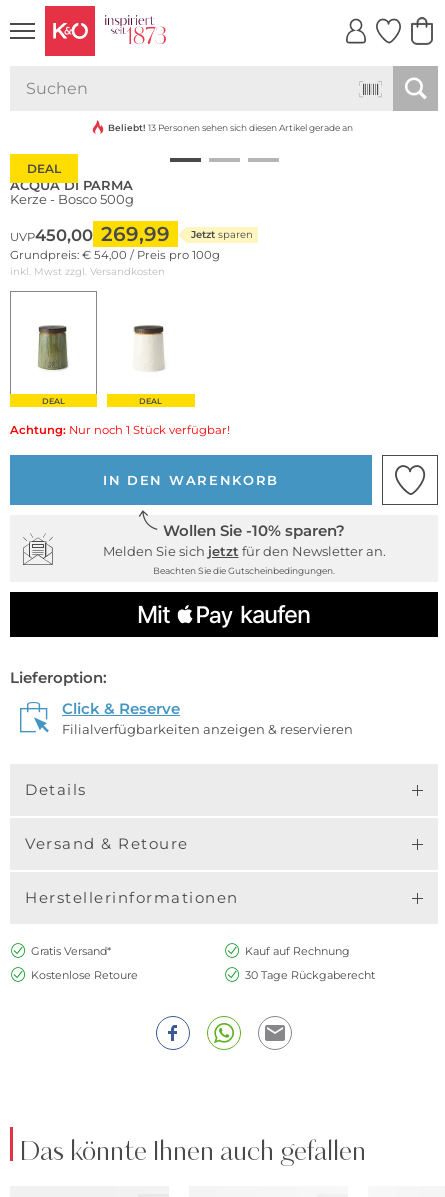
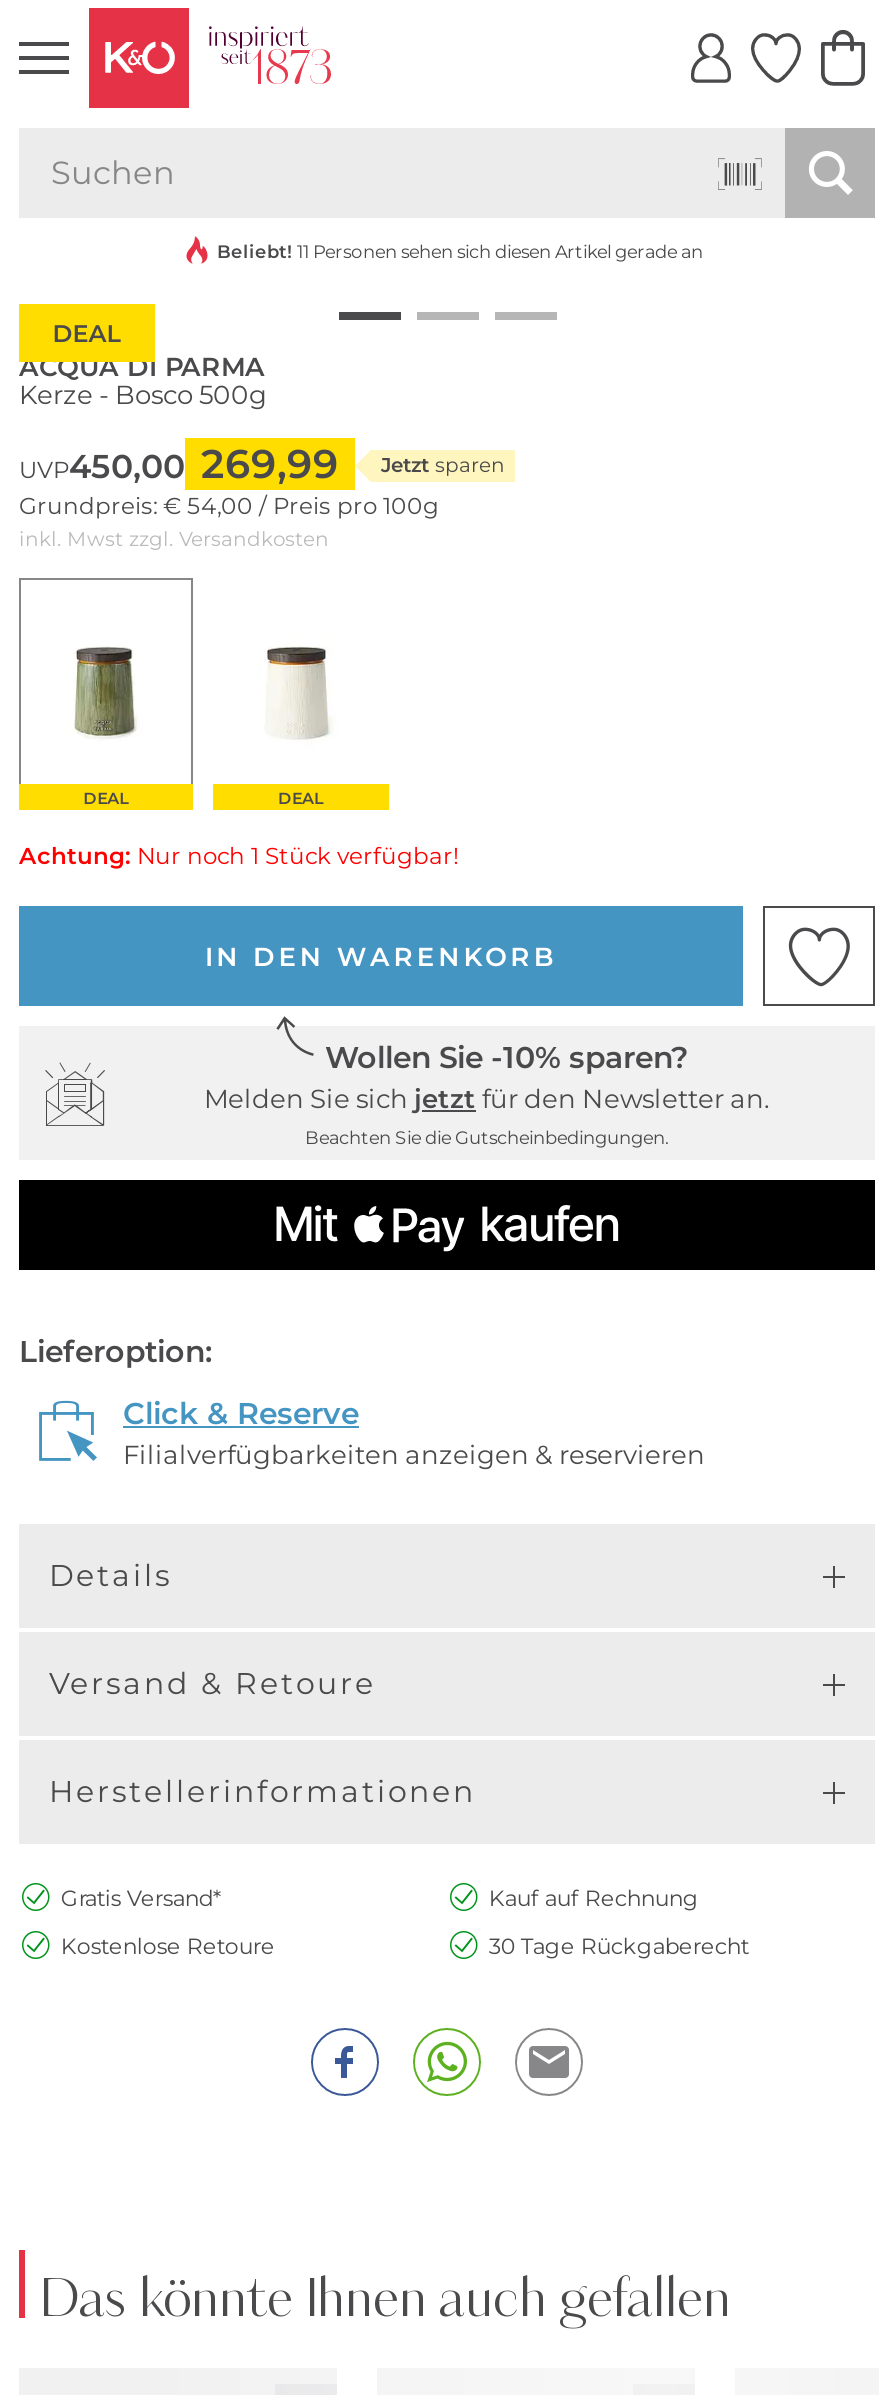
- Beliebt! 13 Personen sehen sich diesen Artikel gerade an
+ Beliebt! 11 Personen sehen sich diesen Artikel gerade an
